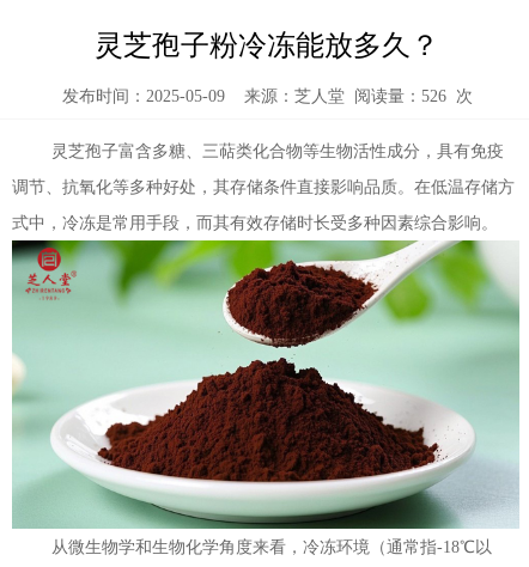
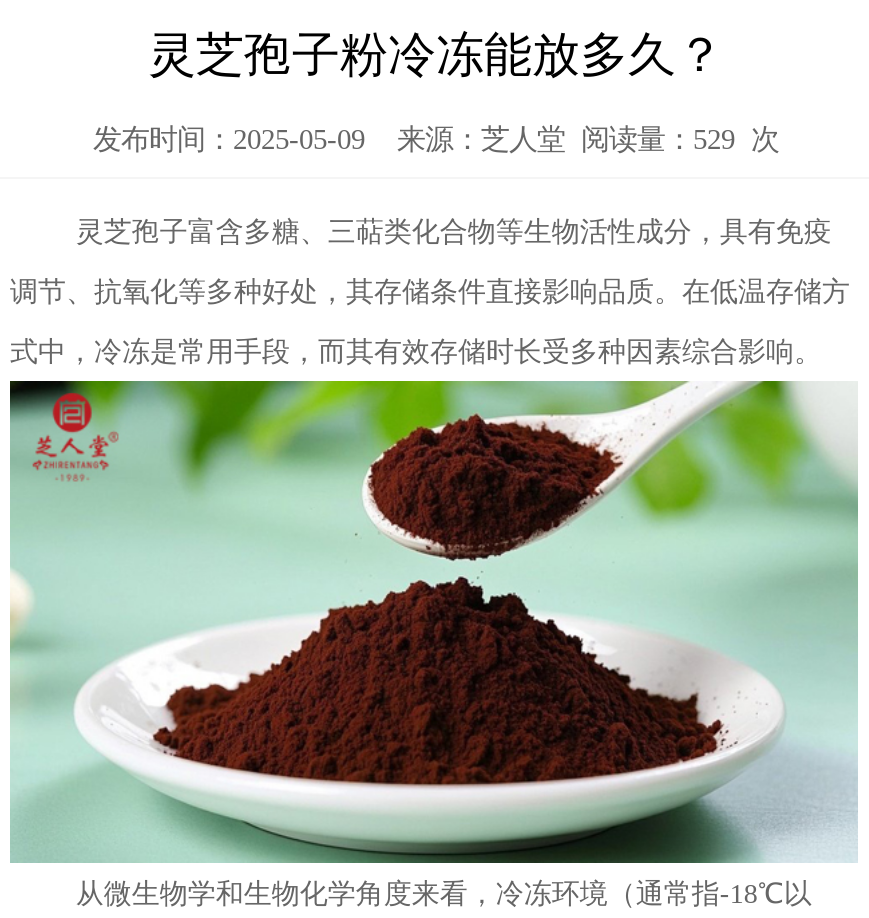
- 发布时间：2025-05-09 来源：芝人堂阅读量：526 次
+ 发布时间：2025-05-09 来源：芝人堂阅读量：529 次
